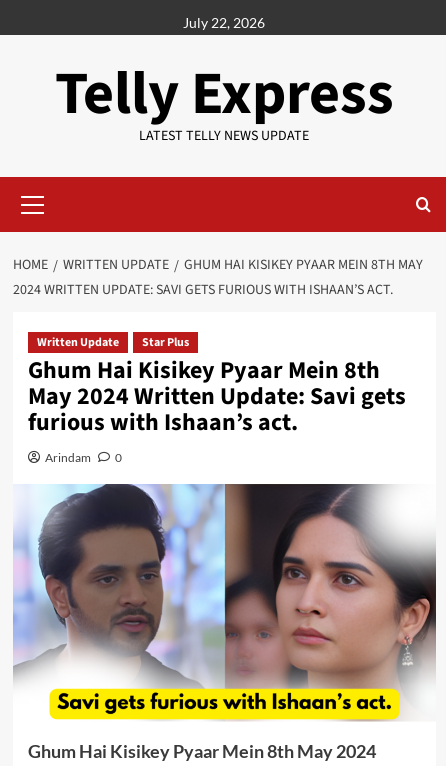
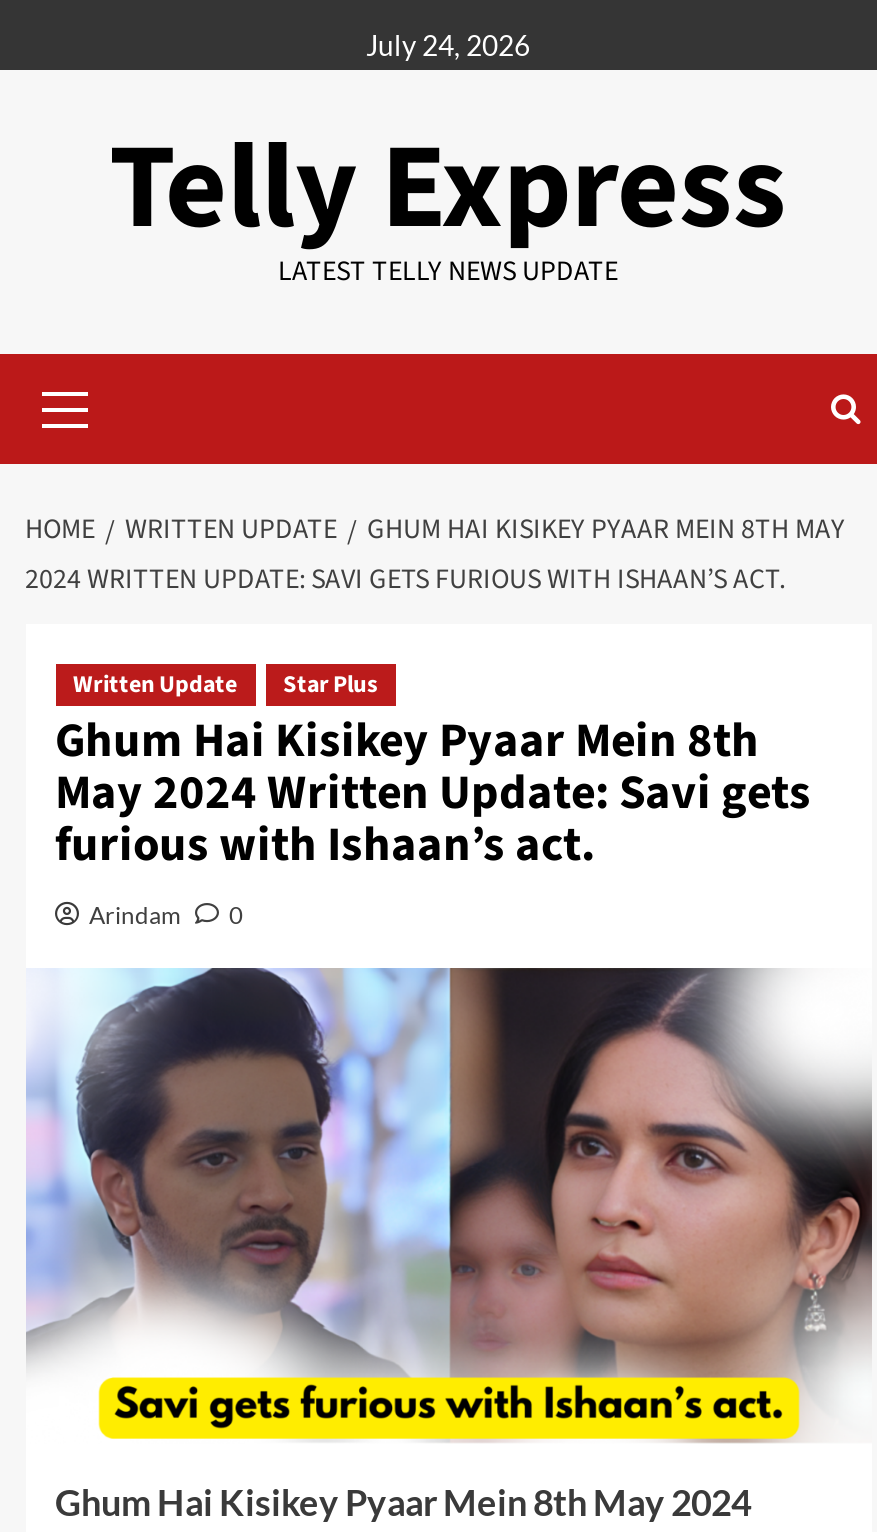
- July 22, 2026
+ July 24, 2026
